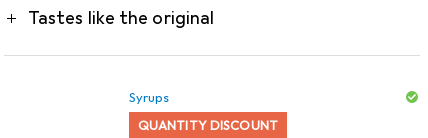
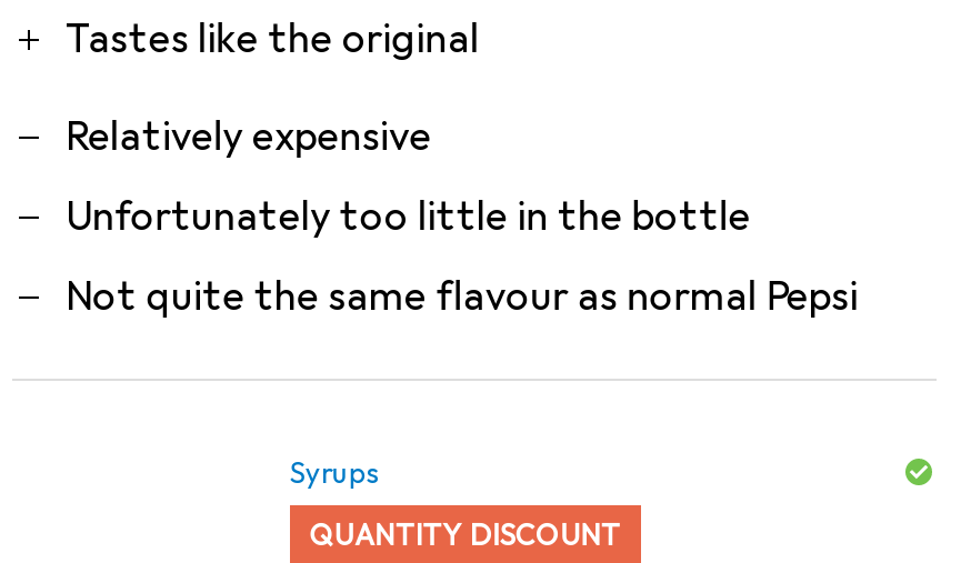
+ Relatively expensive
+ Unfortunately too little in the bottle
+ Not quite the same flavour as normal Pepsi
